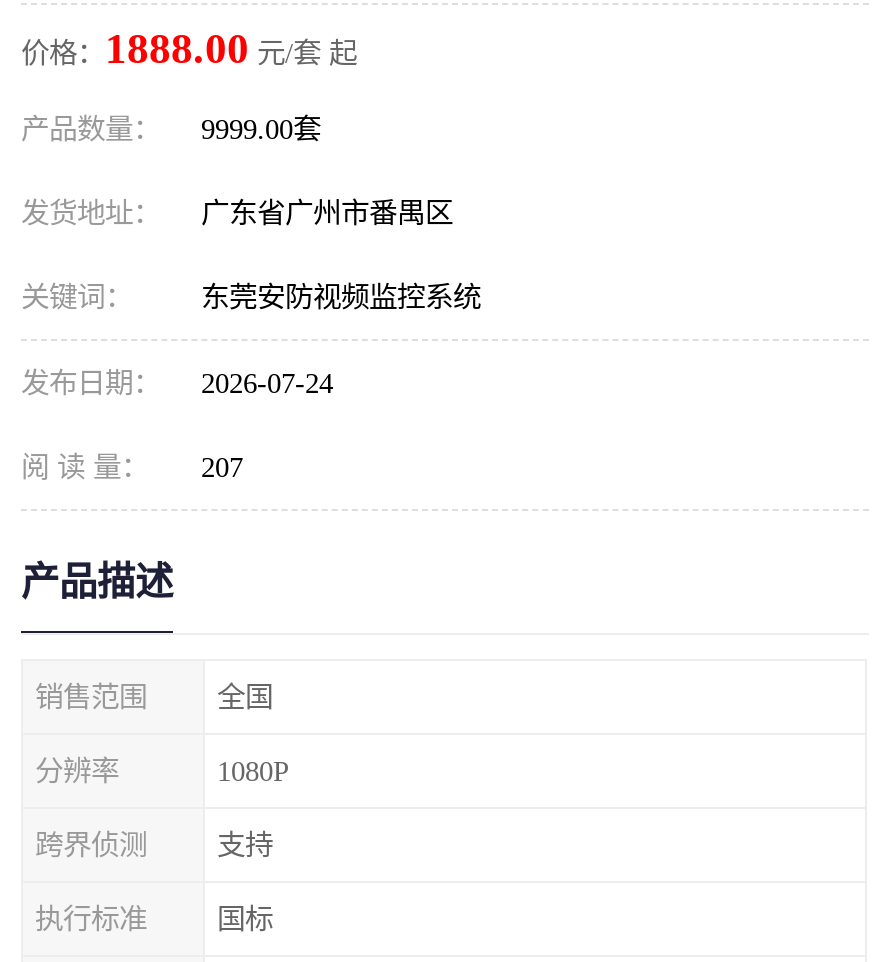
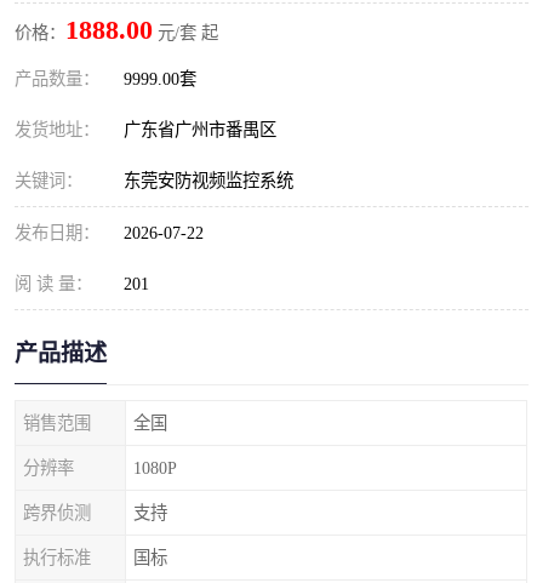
- 发布日期： 2026-07-24
+ 发布日期： 2026-07-22

- 阅 读 量： 207
+ 阅 读 量： 201
